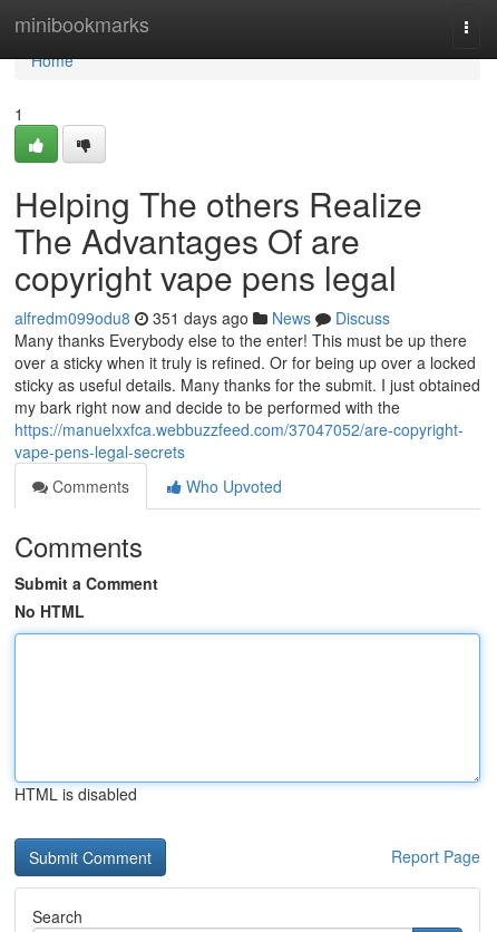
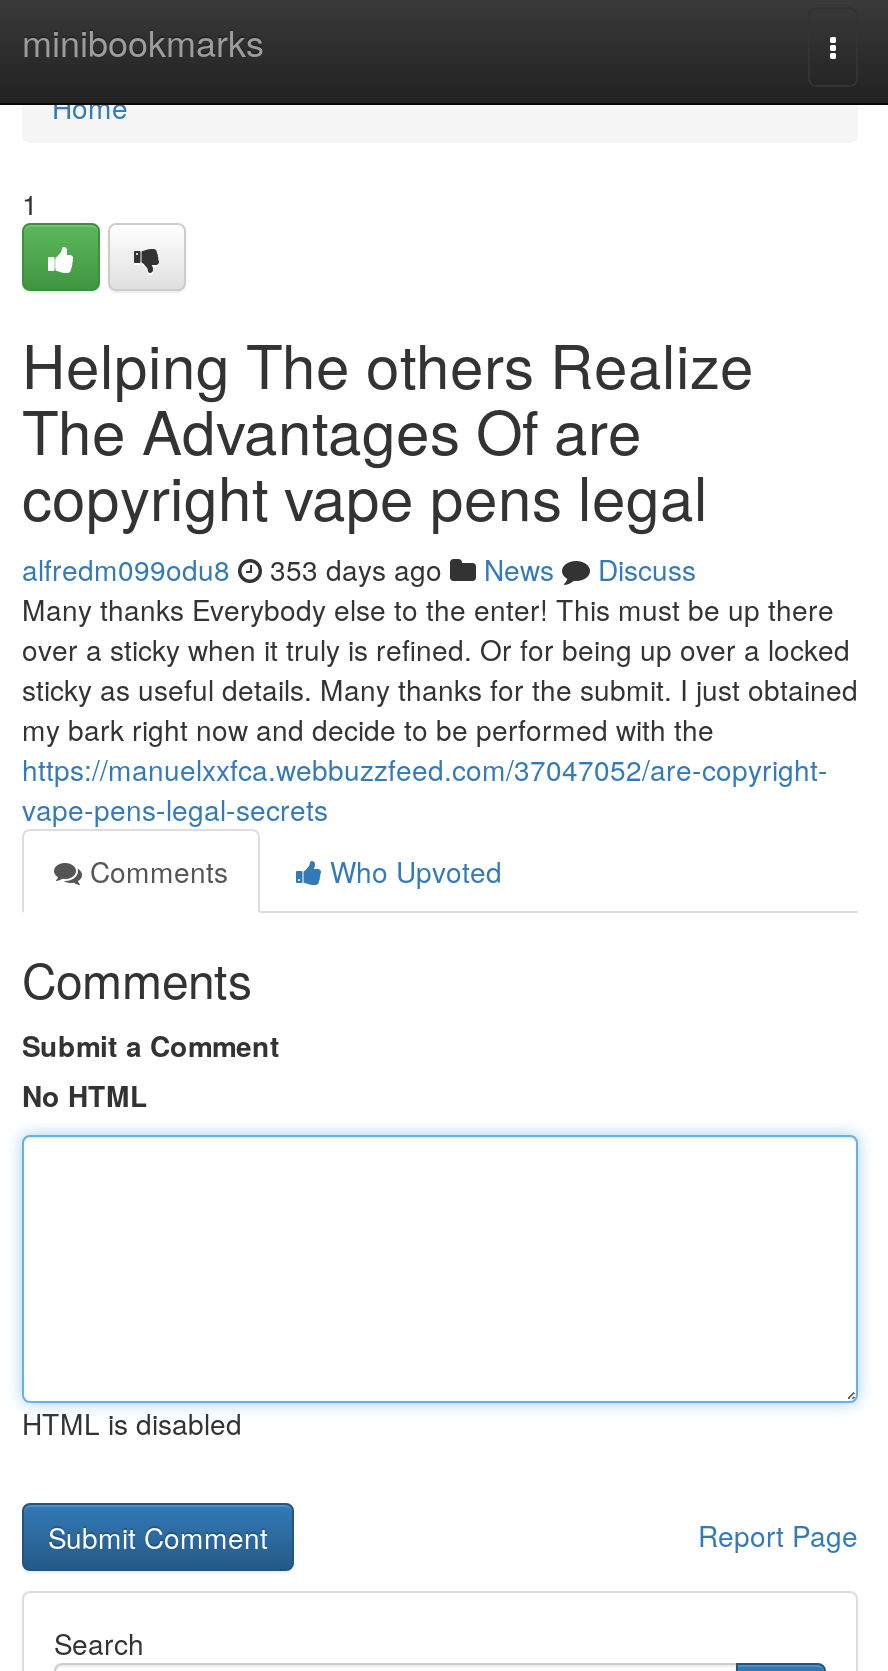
- alfredm099odu8 351 days ago News Discuss
+ alfredm099odu8 353 days ago News Discuss
